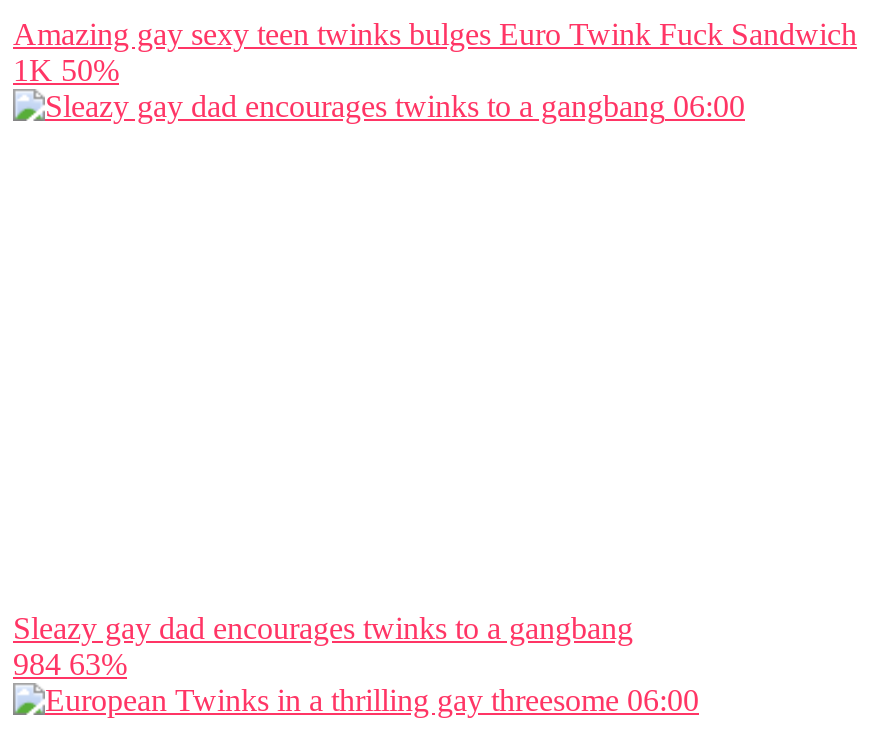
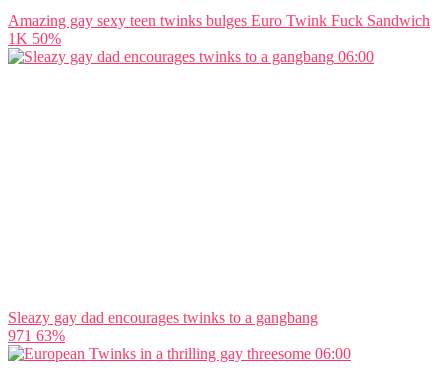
- 984 63%
+ 971 63%
